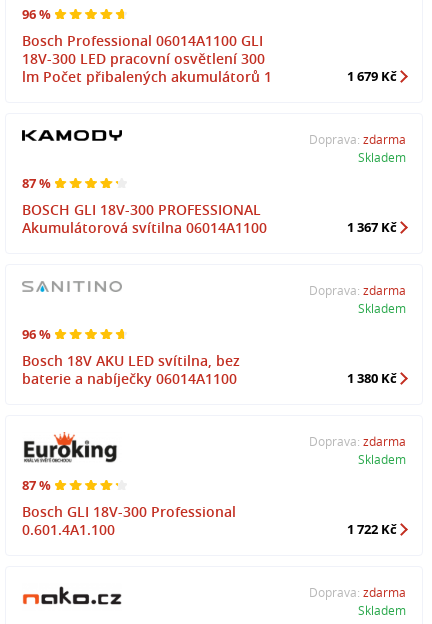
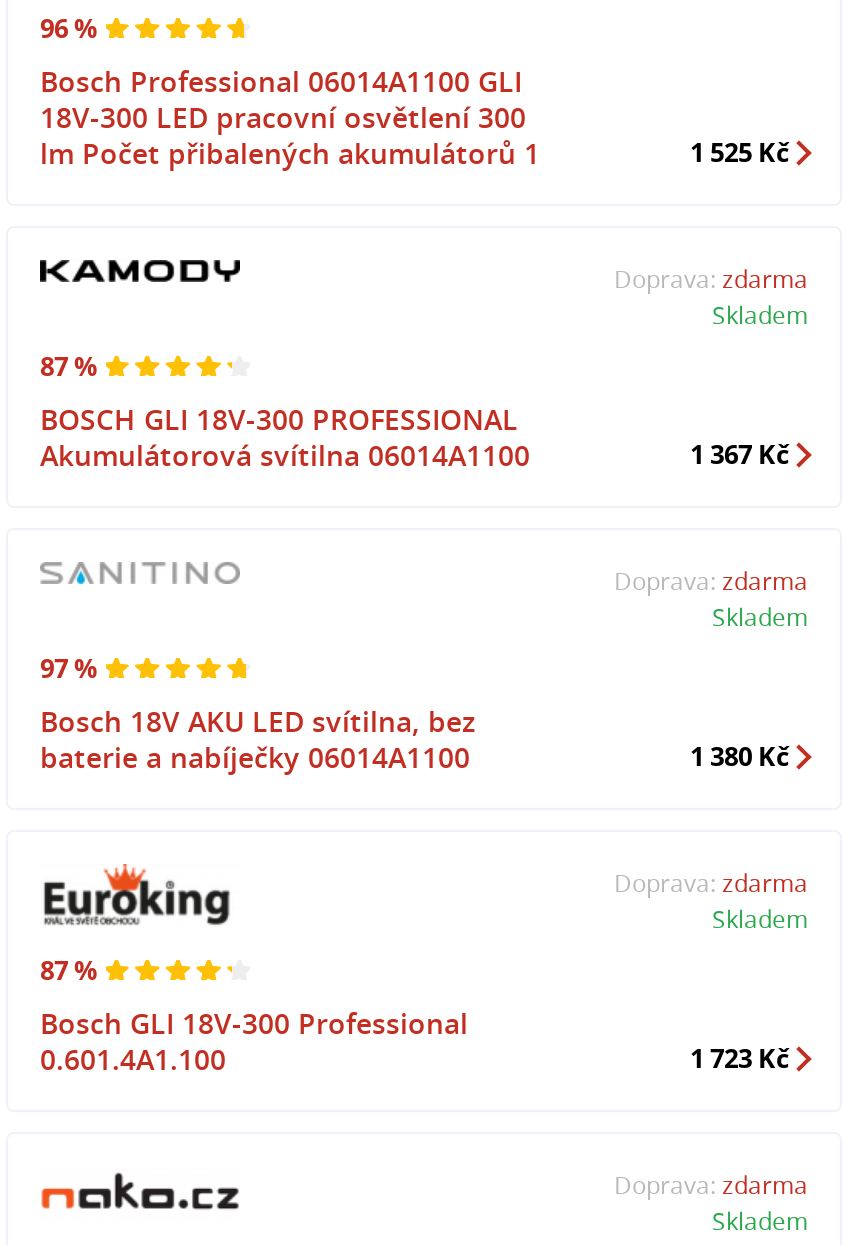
- 1 679 Kč
+ 1 525 Kč

- 96 %
+ 97 %

- 1 722 Kč
+ 1 723 Kč
